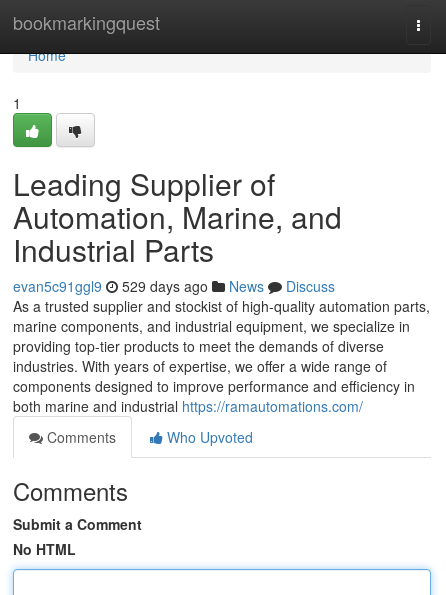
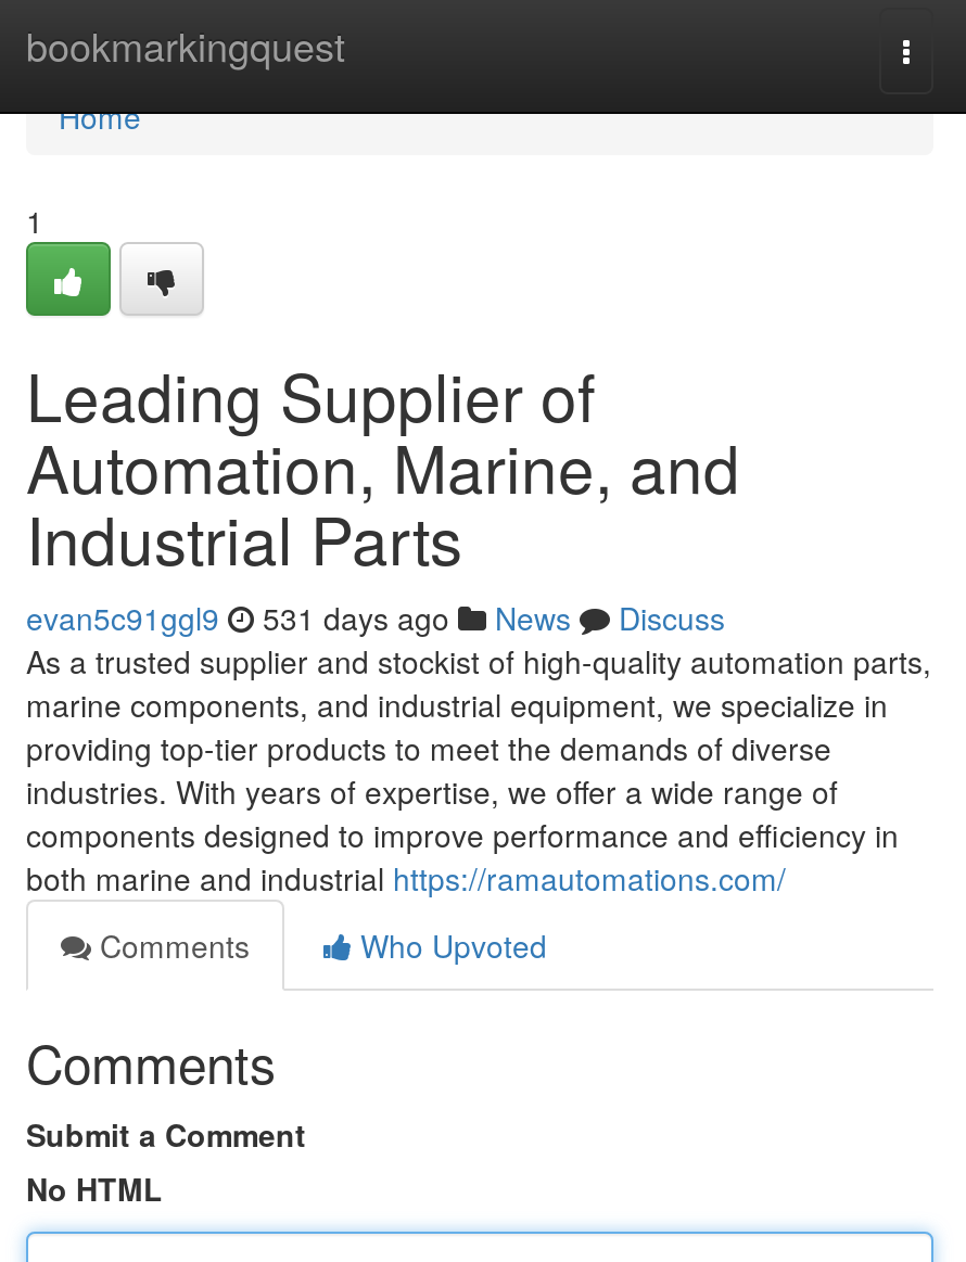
- evan5c91ggl9 529 days ago News Discuss
+ evan5c91ggl9 531 days ago News Discuss
